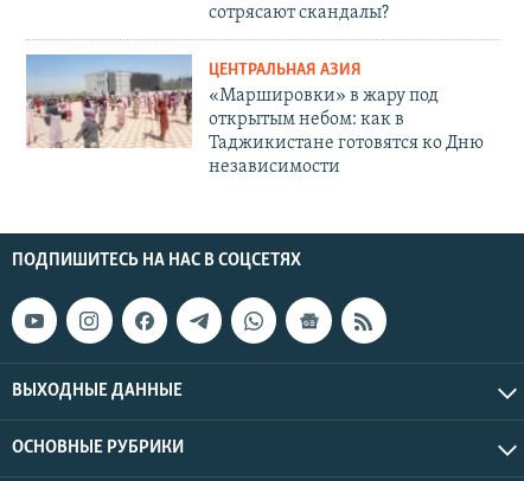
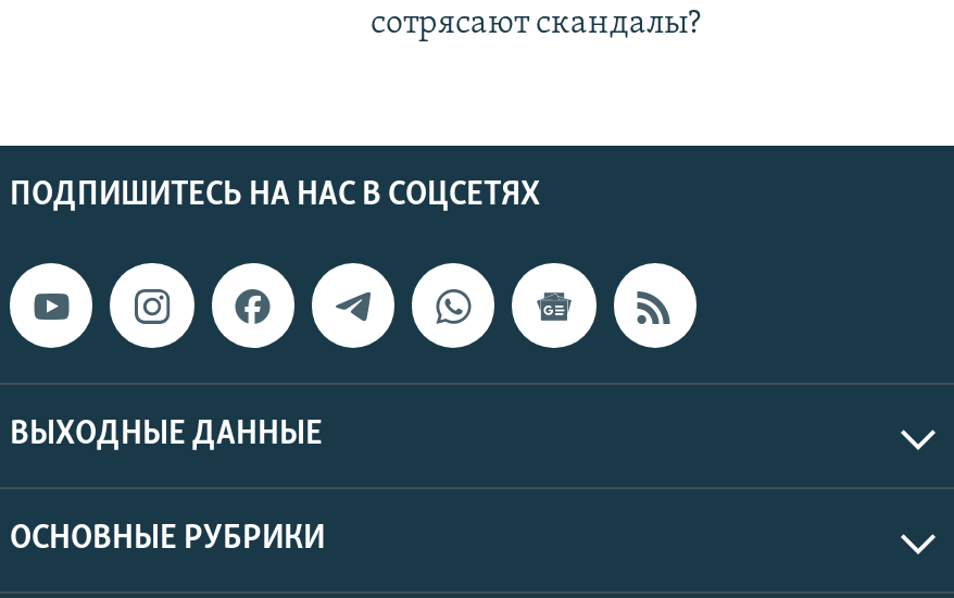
- [image]
- ЦЕНТРАЛЬНАЯ АЗИЯ
- «Маршировки» в жару под
- открытым небом: как в
- Таджикистане готовятся ко Дню
- независимости
